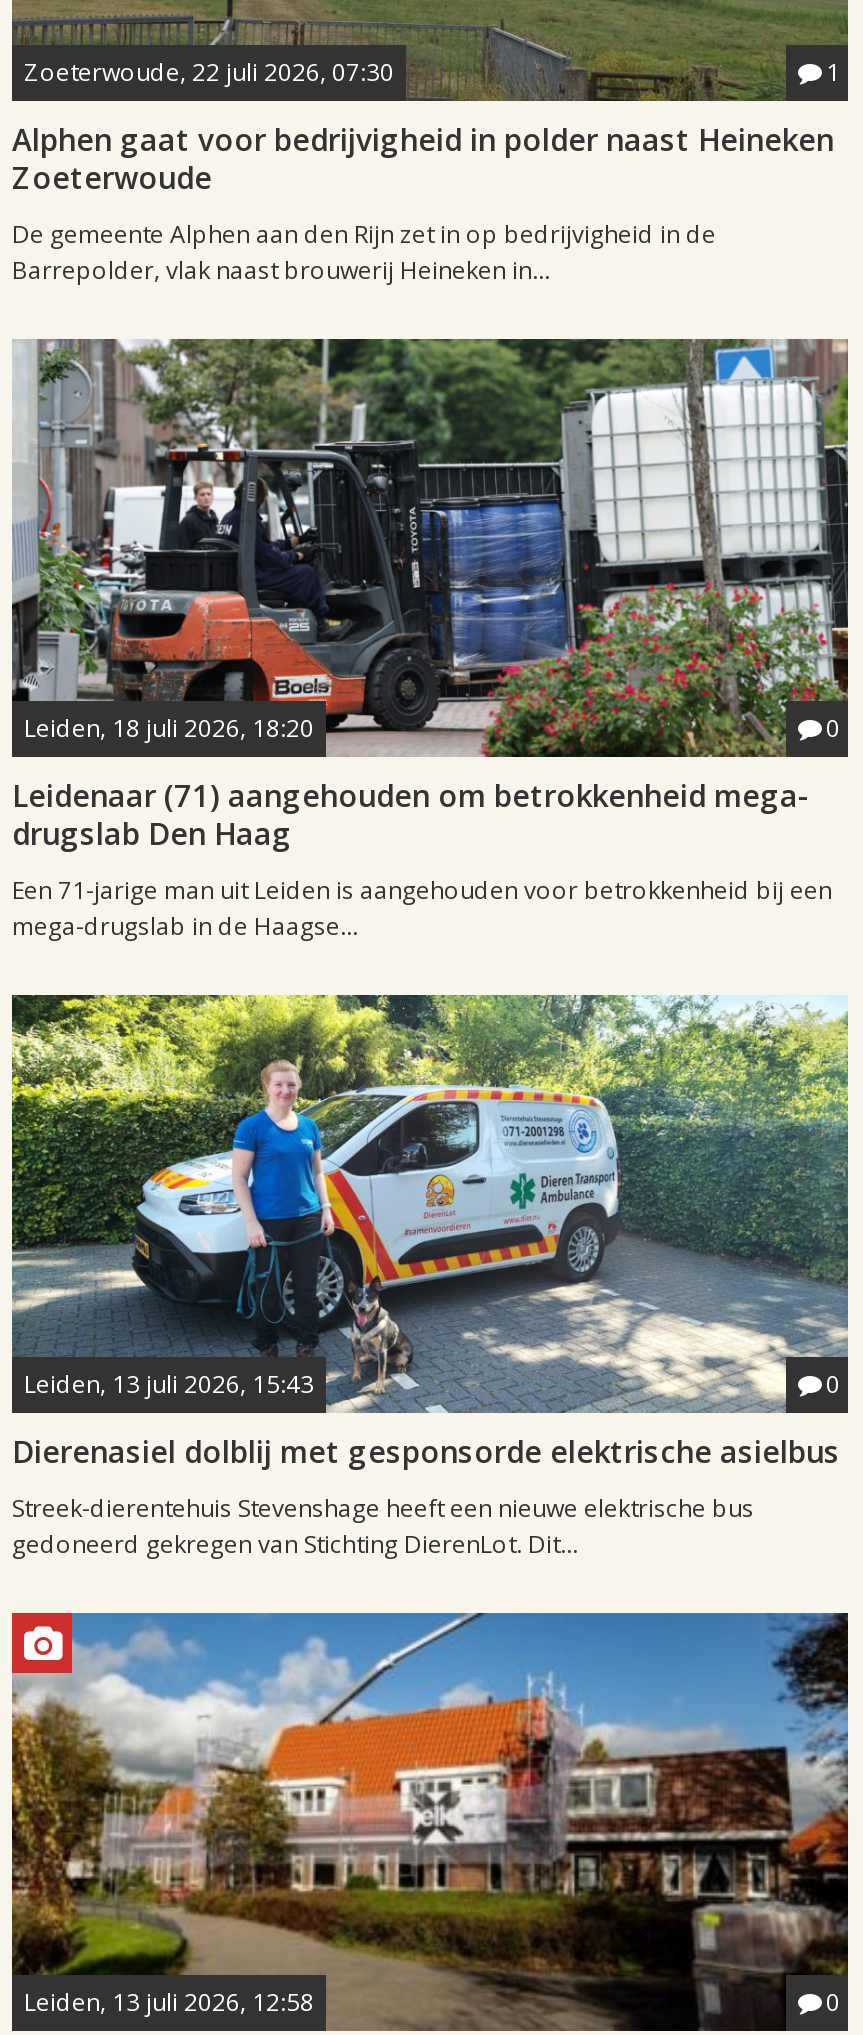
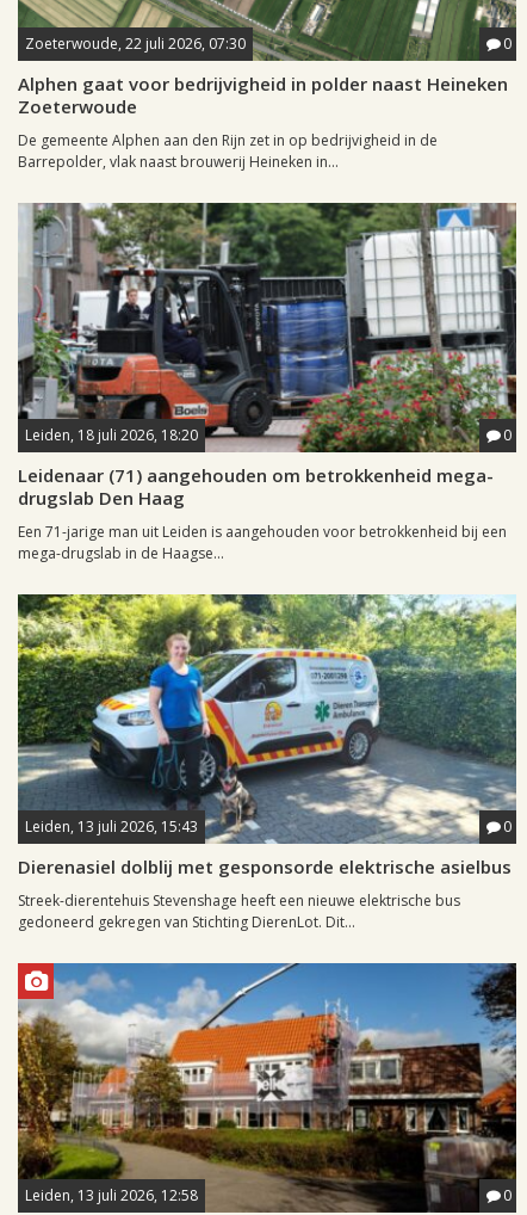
- 1
+ 0
